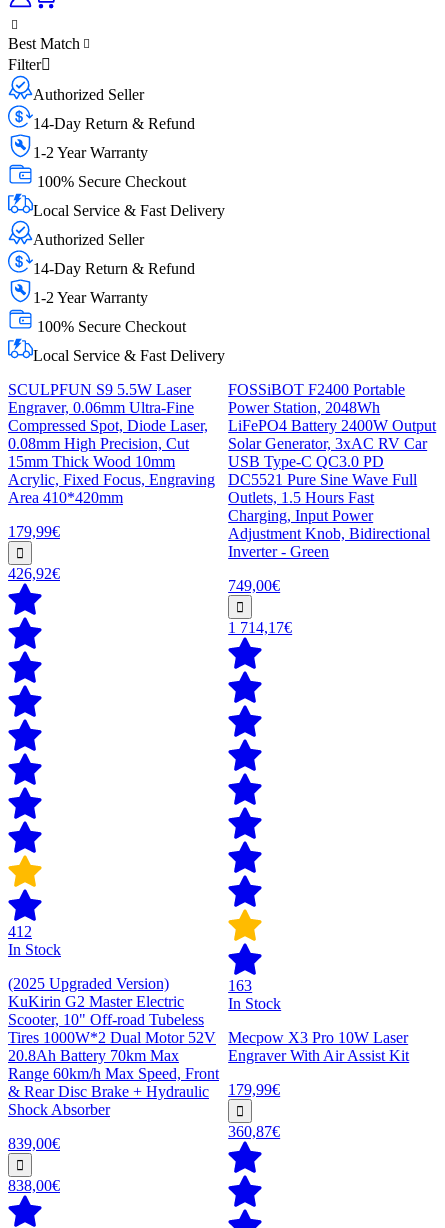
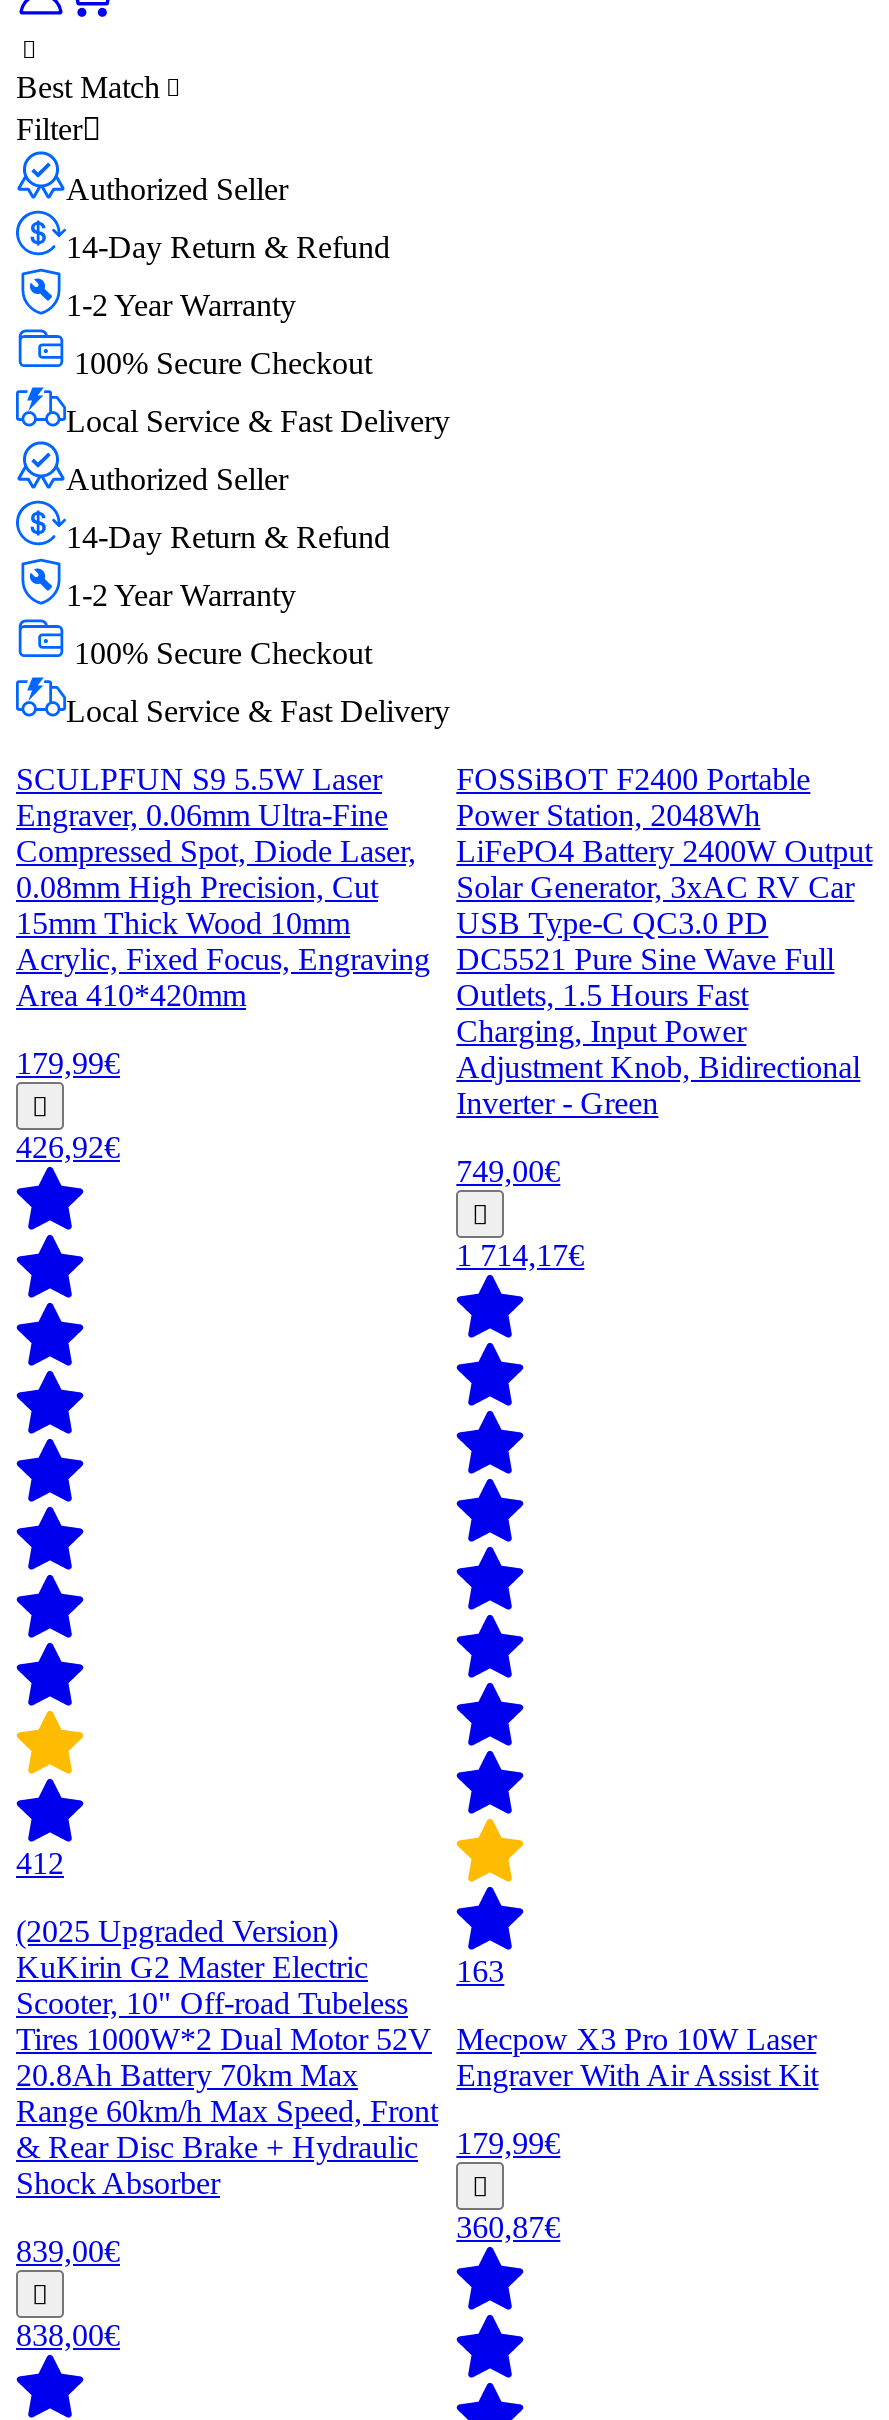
- In Stock

- In Stock
